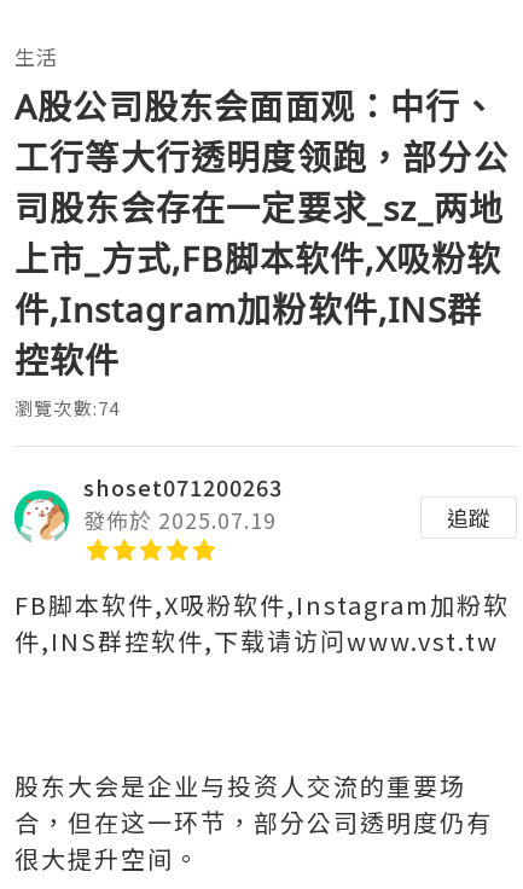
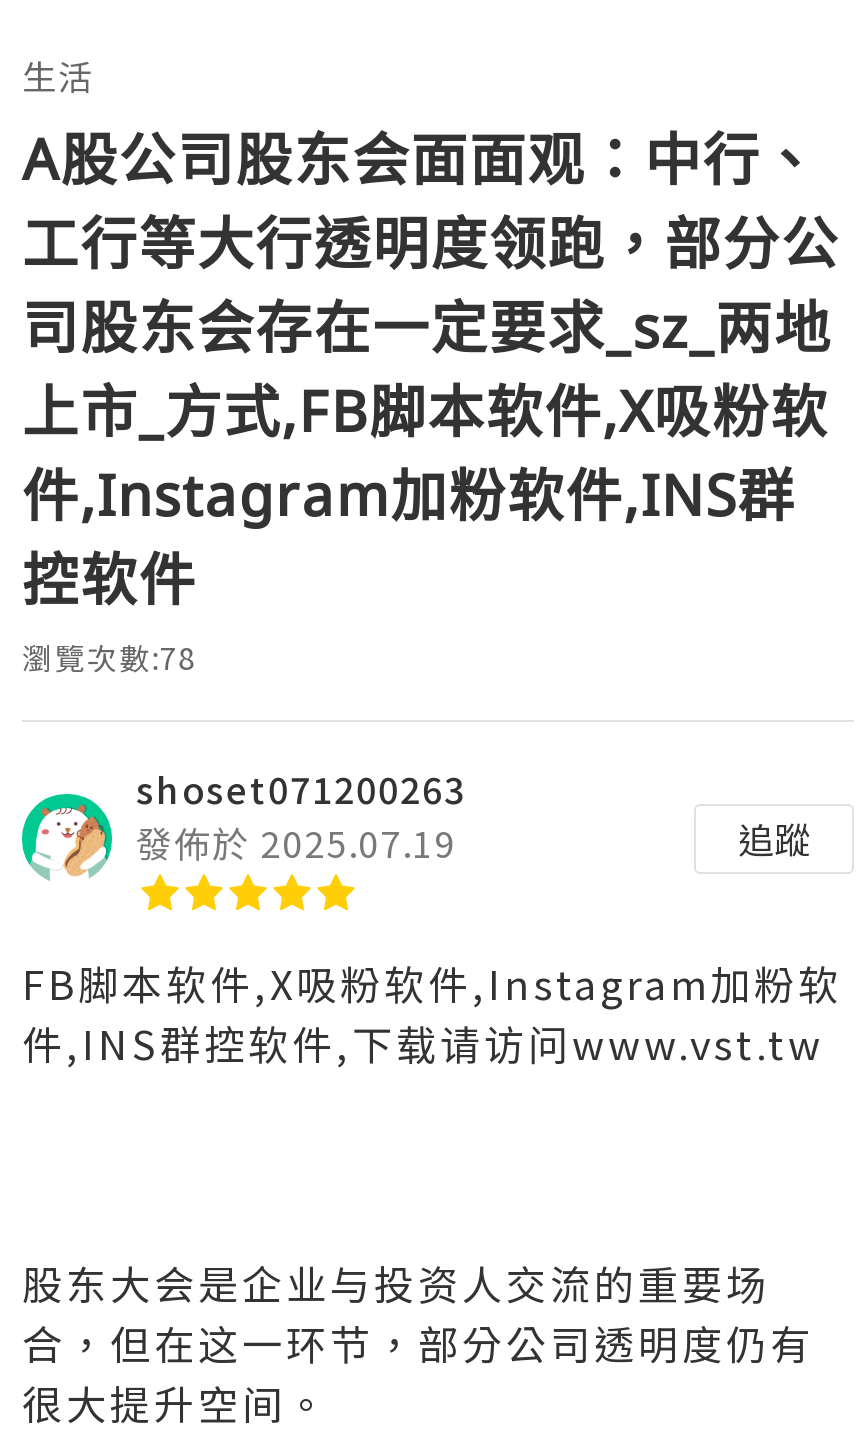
- 瀏覽次數:74
+ 瀏覽次數:78
